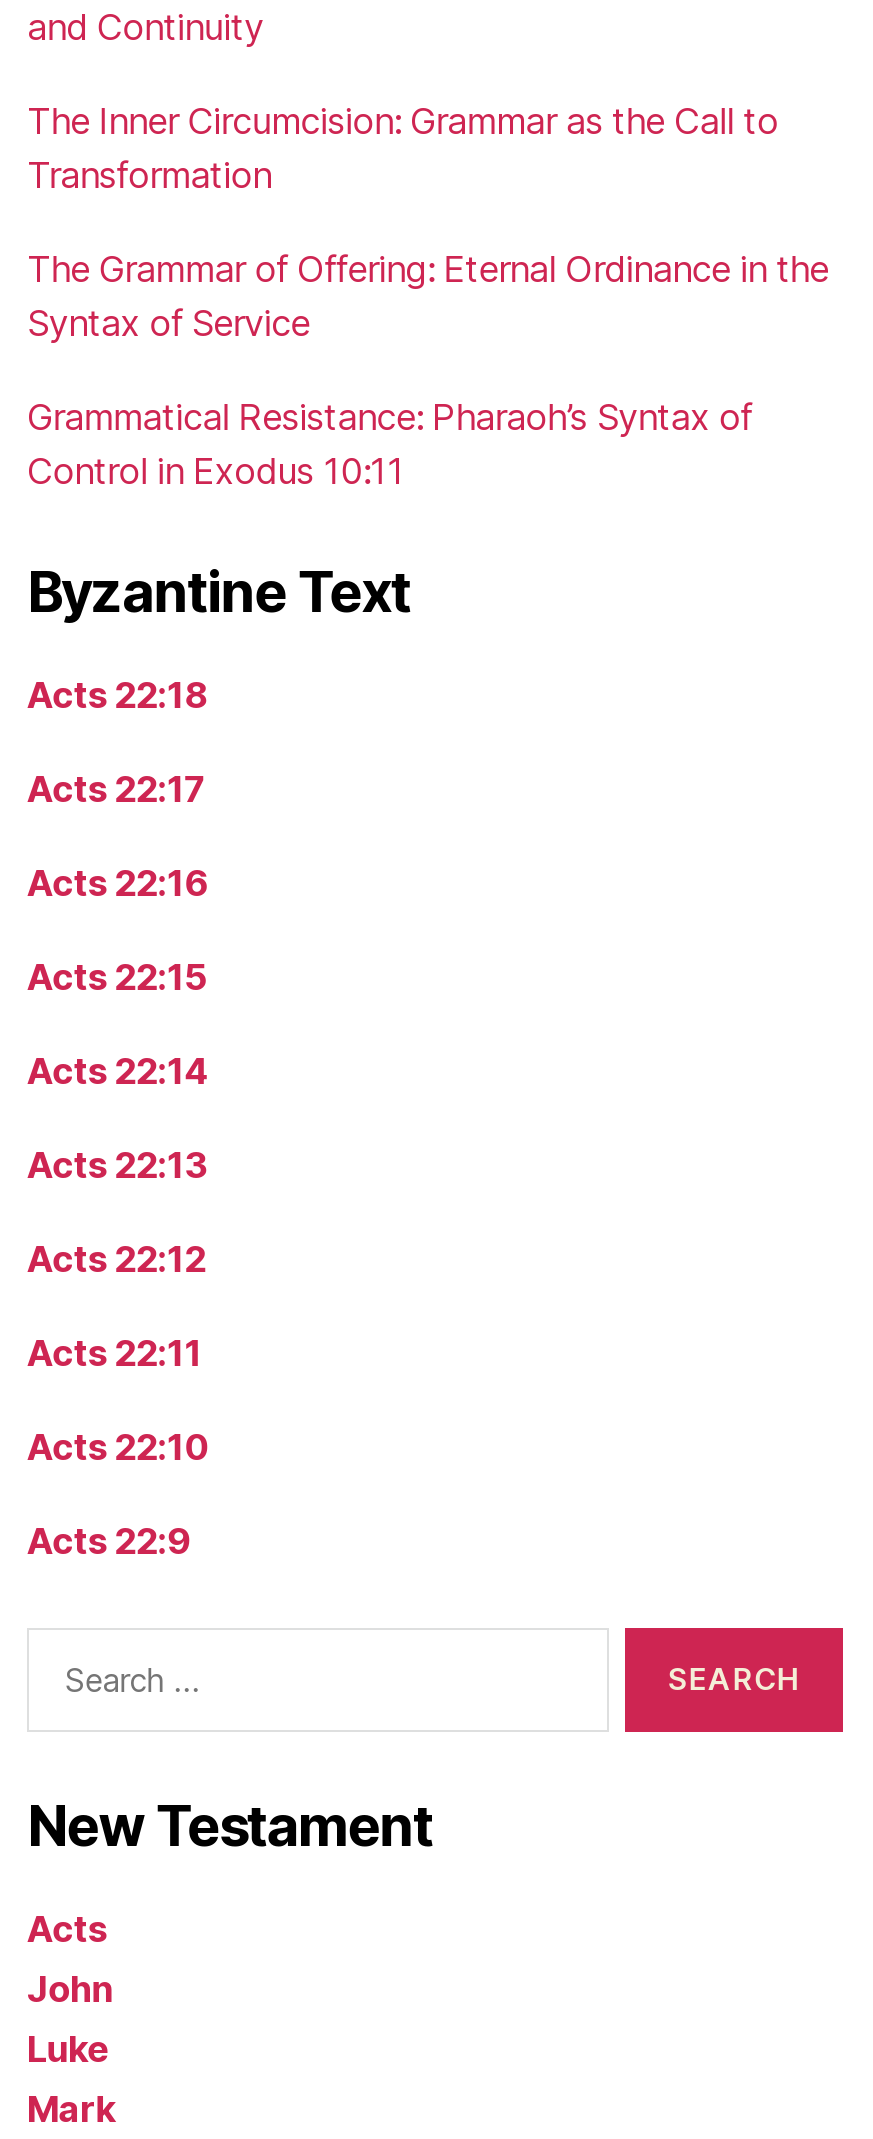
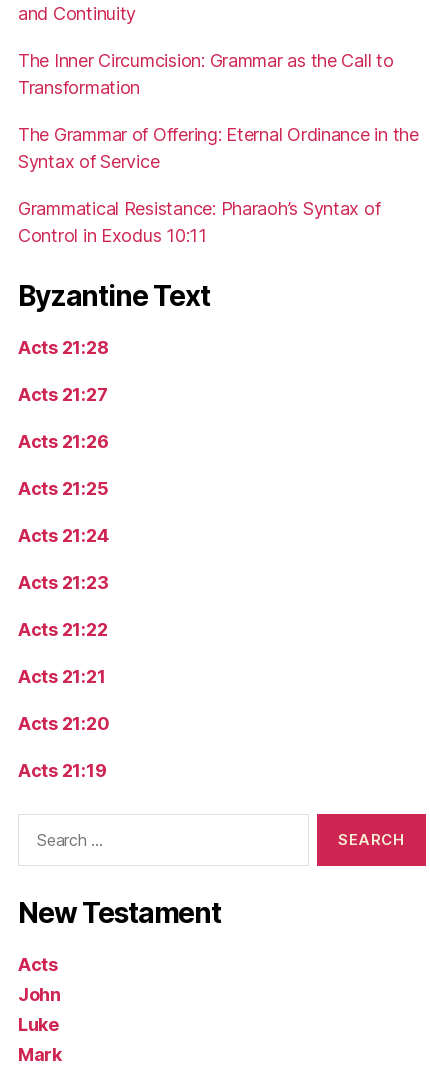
- Acts 22:18
+ Acts 21:28

- Acts 22:17
+ Acts 21:27

- Acts 22:16
+ Acts 21:26

- Acts 22:15
+ Acts 21:25

- Acts 22:14
+ Acts 21:24

- Acts 22:13
+ Acts 21:23

- Acts 22:12
+ Acts 21:22

- Acts 22:11
+ Acts 21:21

- Acts 22:10
+ Acts 21:20

- Acts 22:9
+ Acts 21:19
